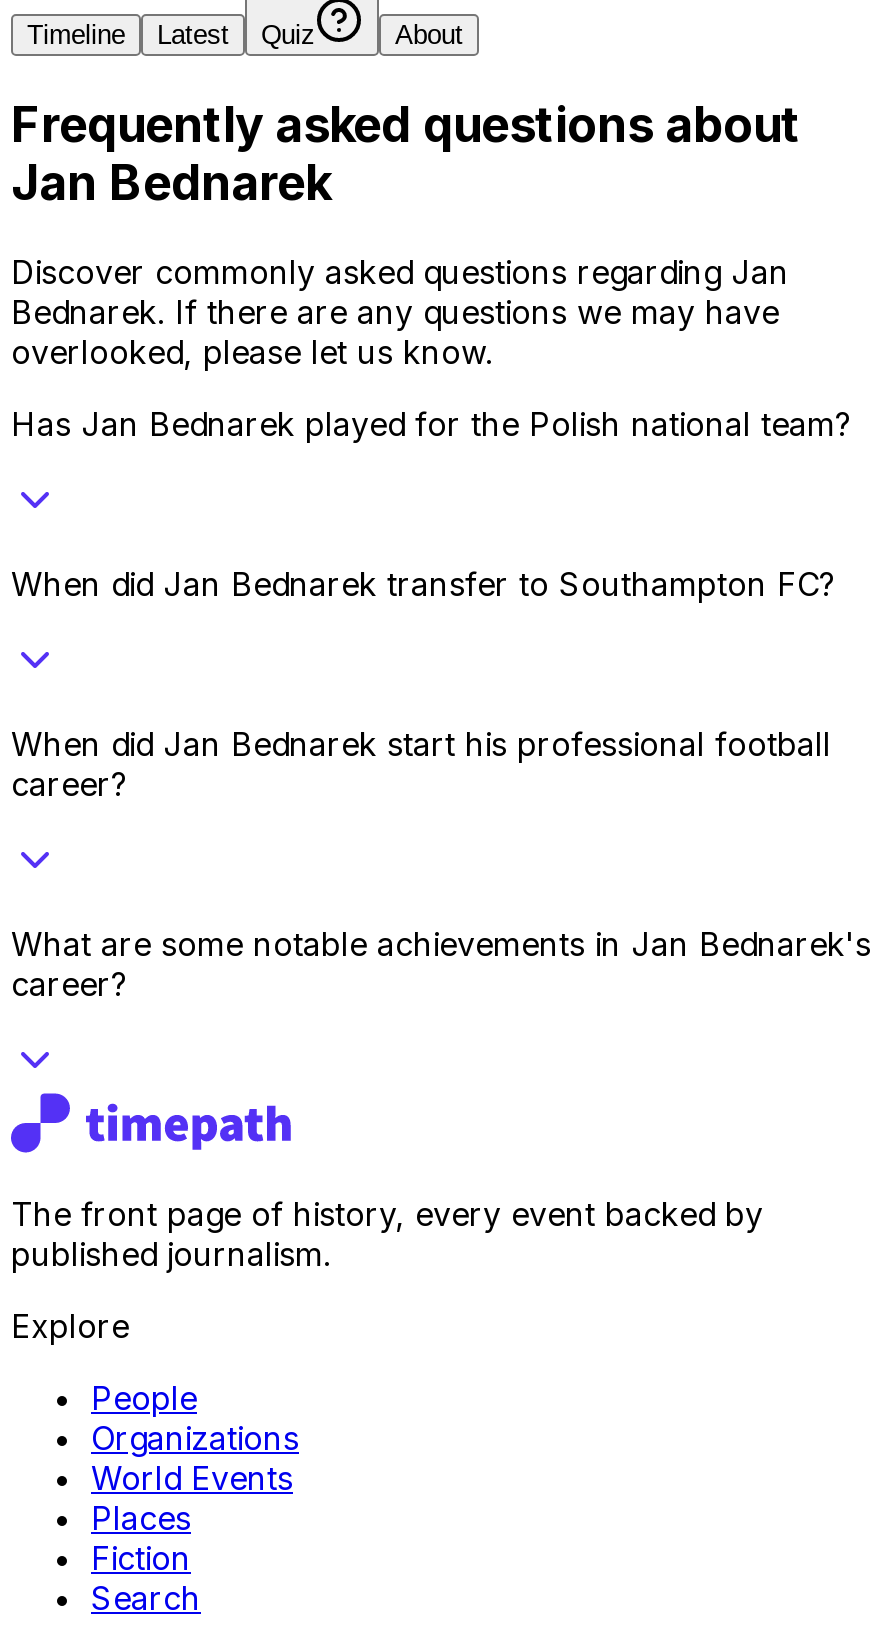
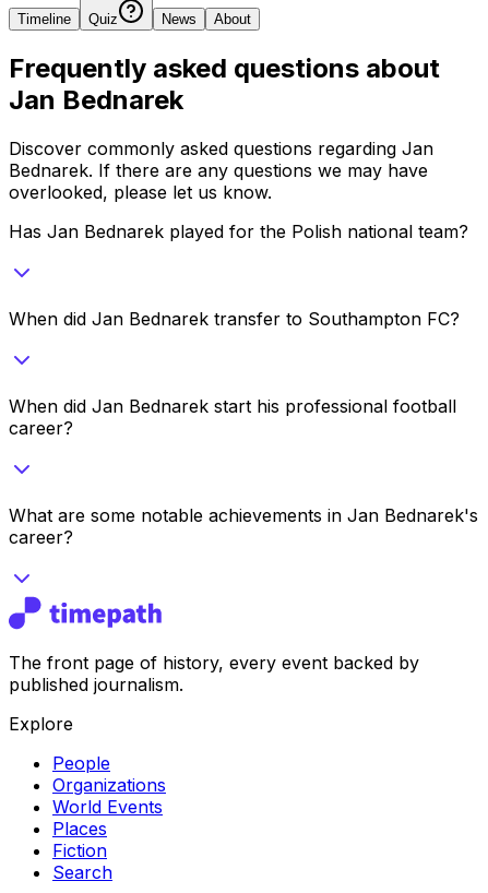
- Latest

+ News
